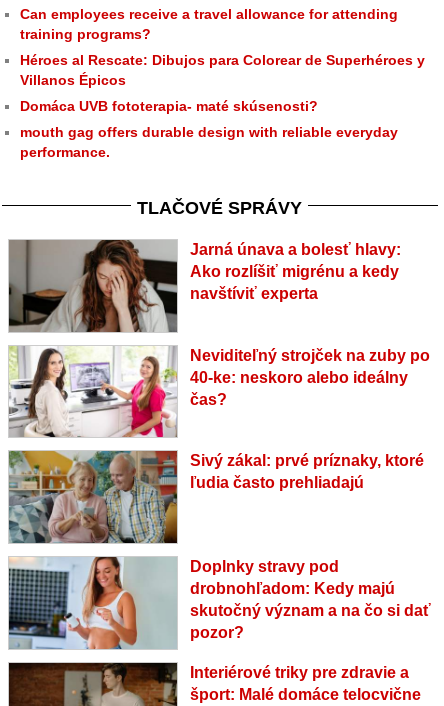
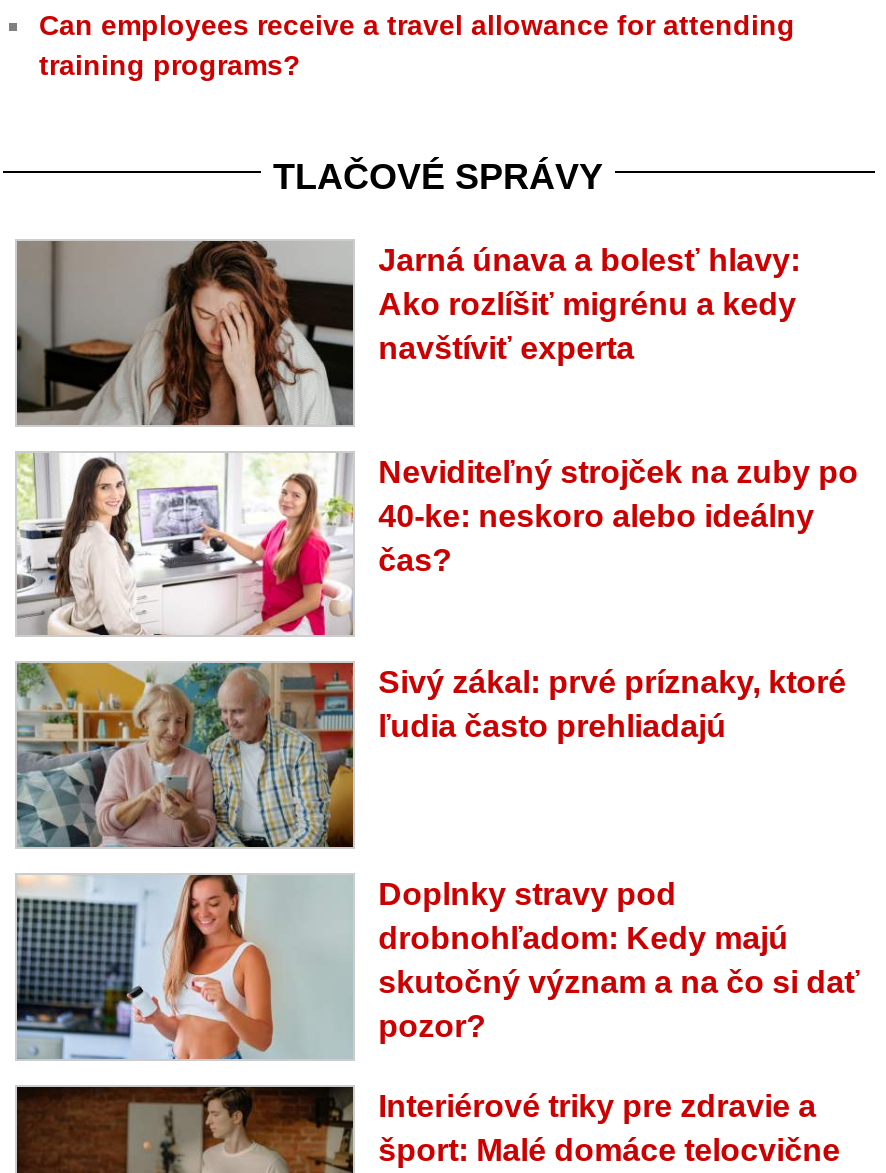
- Héroes al Rescate: Dibujos para Colorear de Superhéroes y
- Villanos Épicos
- Domáca UVB fototerapia- maté skúsenosti?
- mouth gag offers durable design with reliable everyday
- performance.
